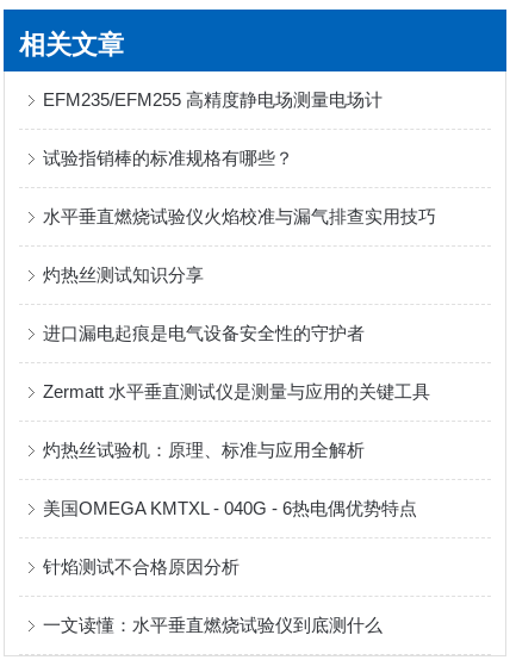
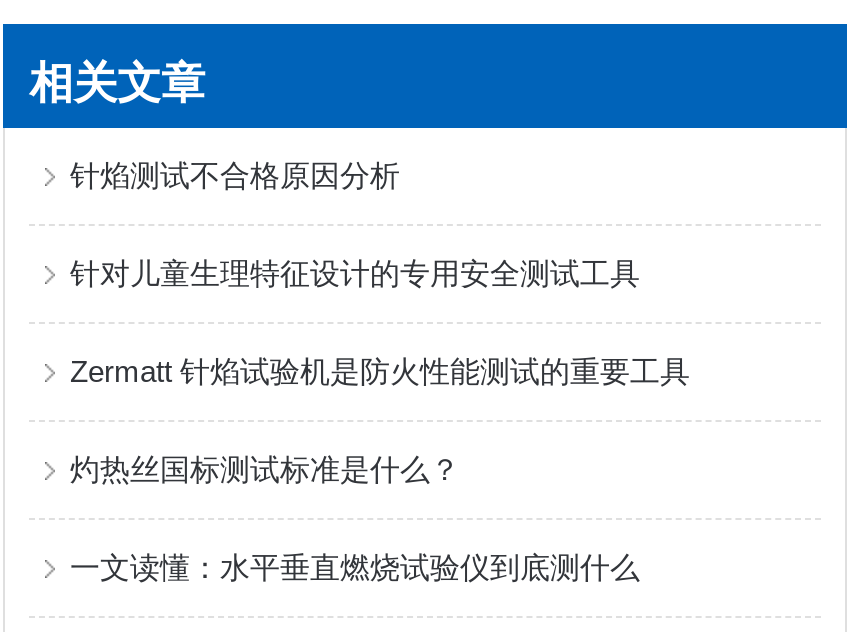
- EFM235/EFM255 高精度静电场测量电场计
- 试验指销棒的标准规格有哪些？
- 水平垂直燃烧试验仪火焰校准与漏气排查实用技巧
- 灼热丝测试知识分享
- 进口漏电起痕是电气设备安全性的守护者
- Zermatt 水平垂直测试仪是测量与应用的关键工具
- 灼热丝试验机：原理、标准与应用全解析
- 美国OMEGA KMTXL - 040G - 6热电偶优势特点

moved up: 针焰测试不合格原因分析

+ 针对儿童生理特征设计的专用安全测试工具
+ Zermatt 针焰试验机是防火性能测试的重要工具
+ 灼热丝国标测试标准是什么？
